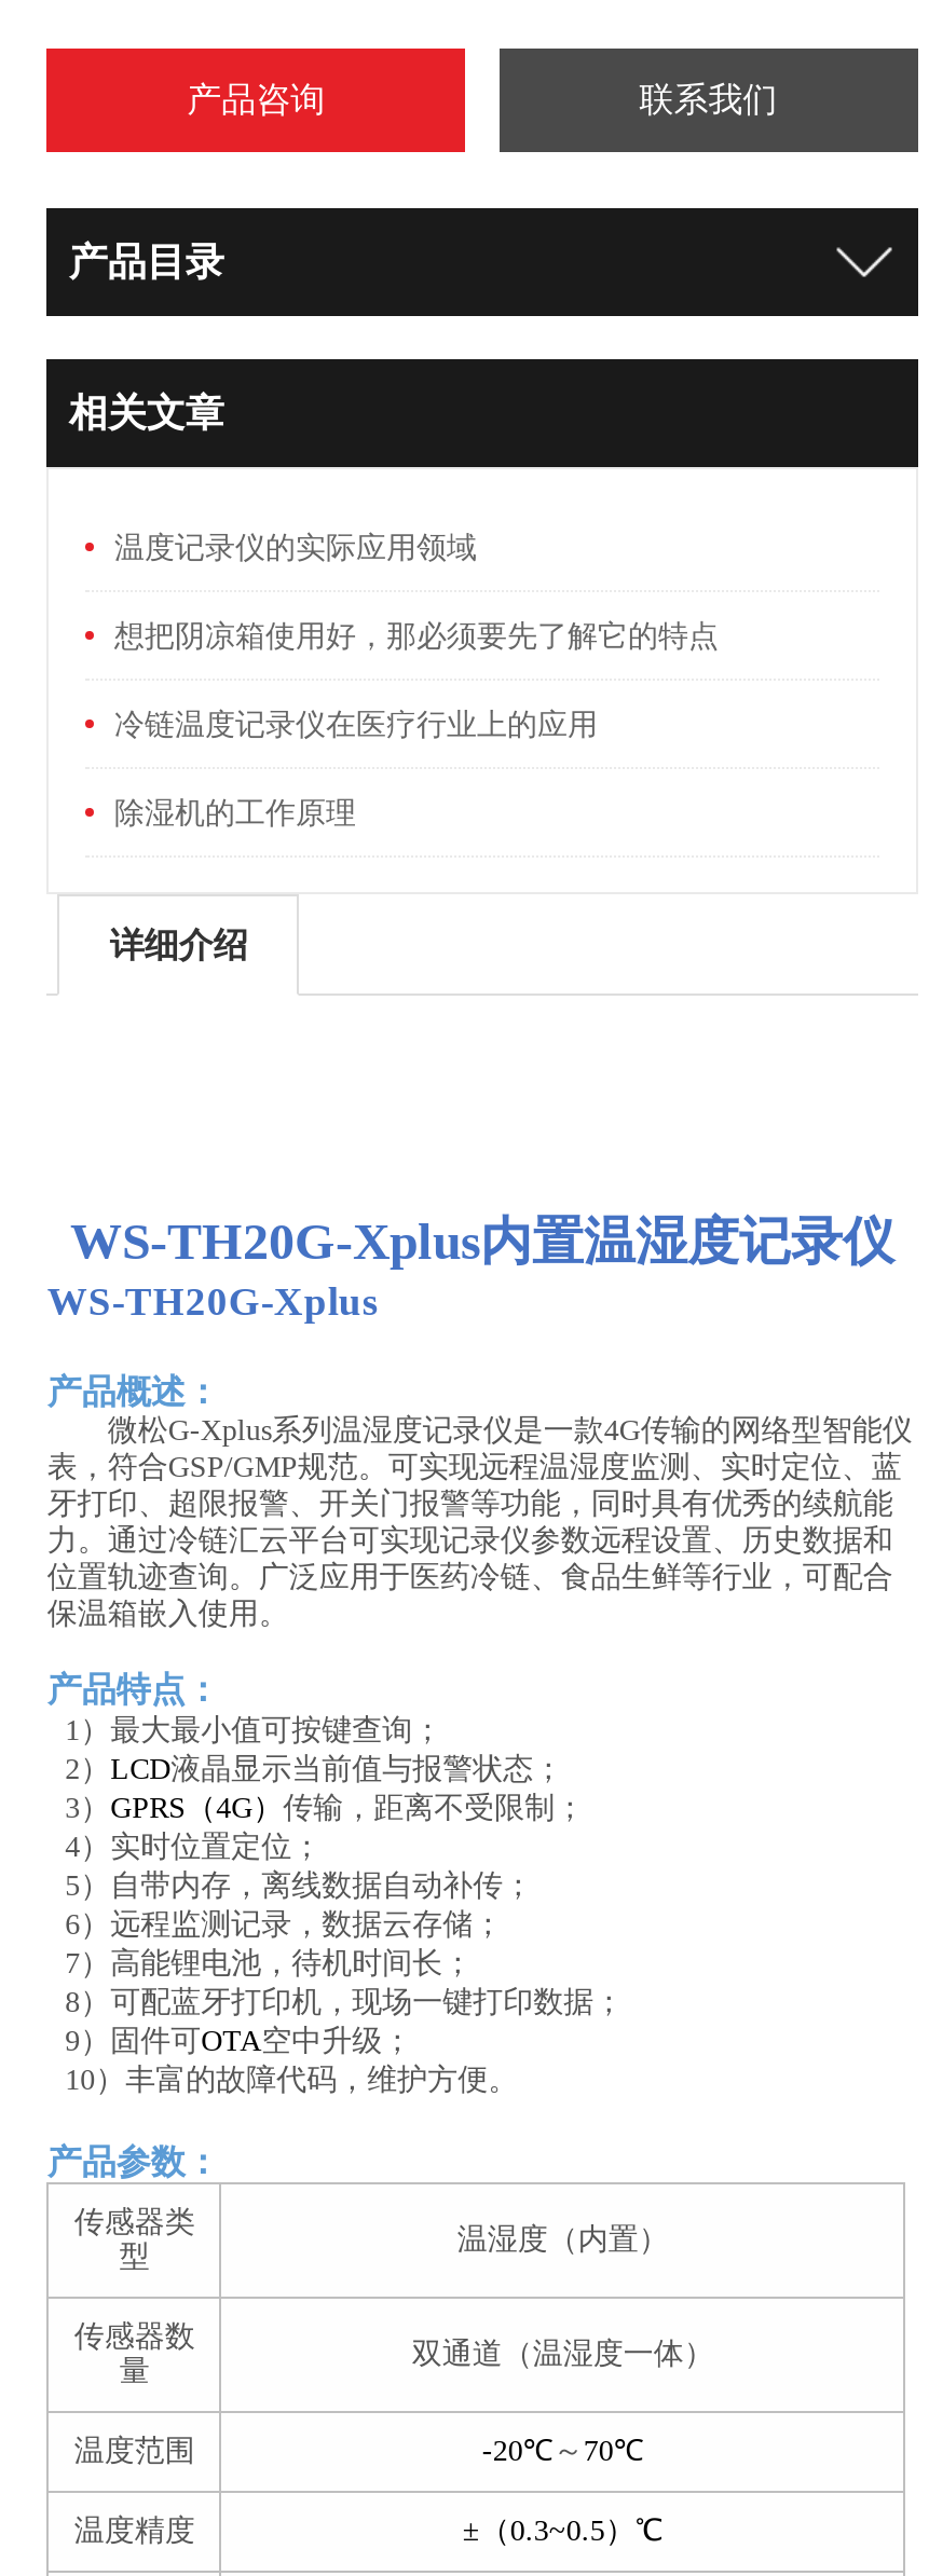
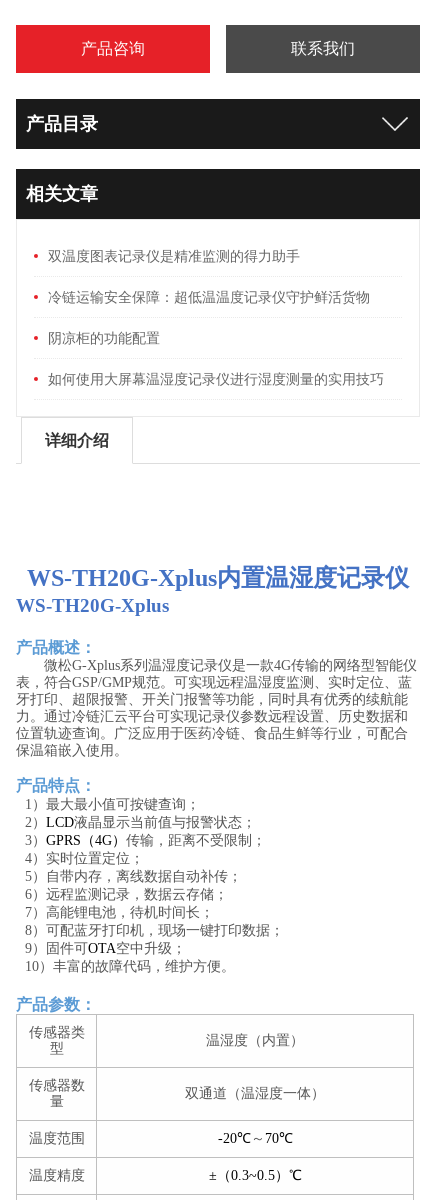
- 温度记录仪的实际应用领域
+ 双温度图表记录仪是精准监测的得力助手

- 想把阴凉箱使用好，那必须要先了解它的特点
+ 冷链运输安全保障：超低温温度记录仪守护鲜活货物

- 冷链温度记录仪在医疗行业上的应用
+ 阴凉柜的功能配置

- 除湿机的工作原理
+ 如何使用大屏幕温湿度记录仪进行湿度测量的实用技巧
